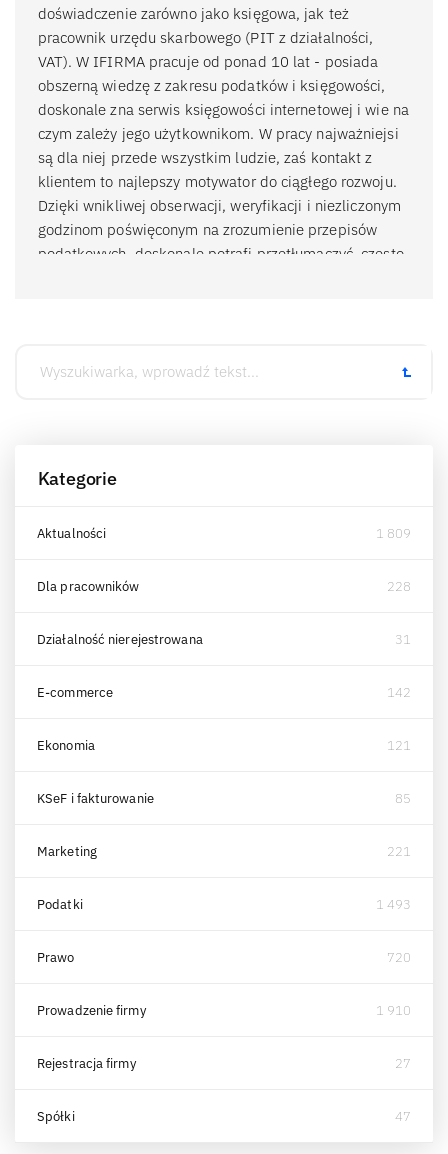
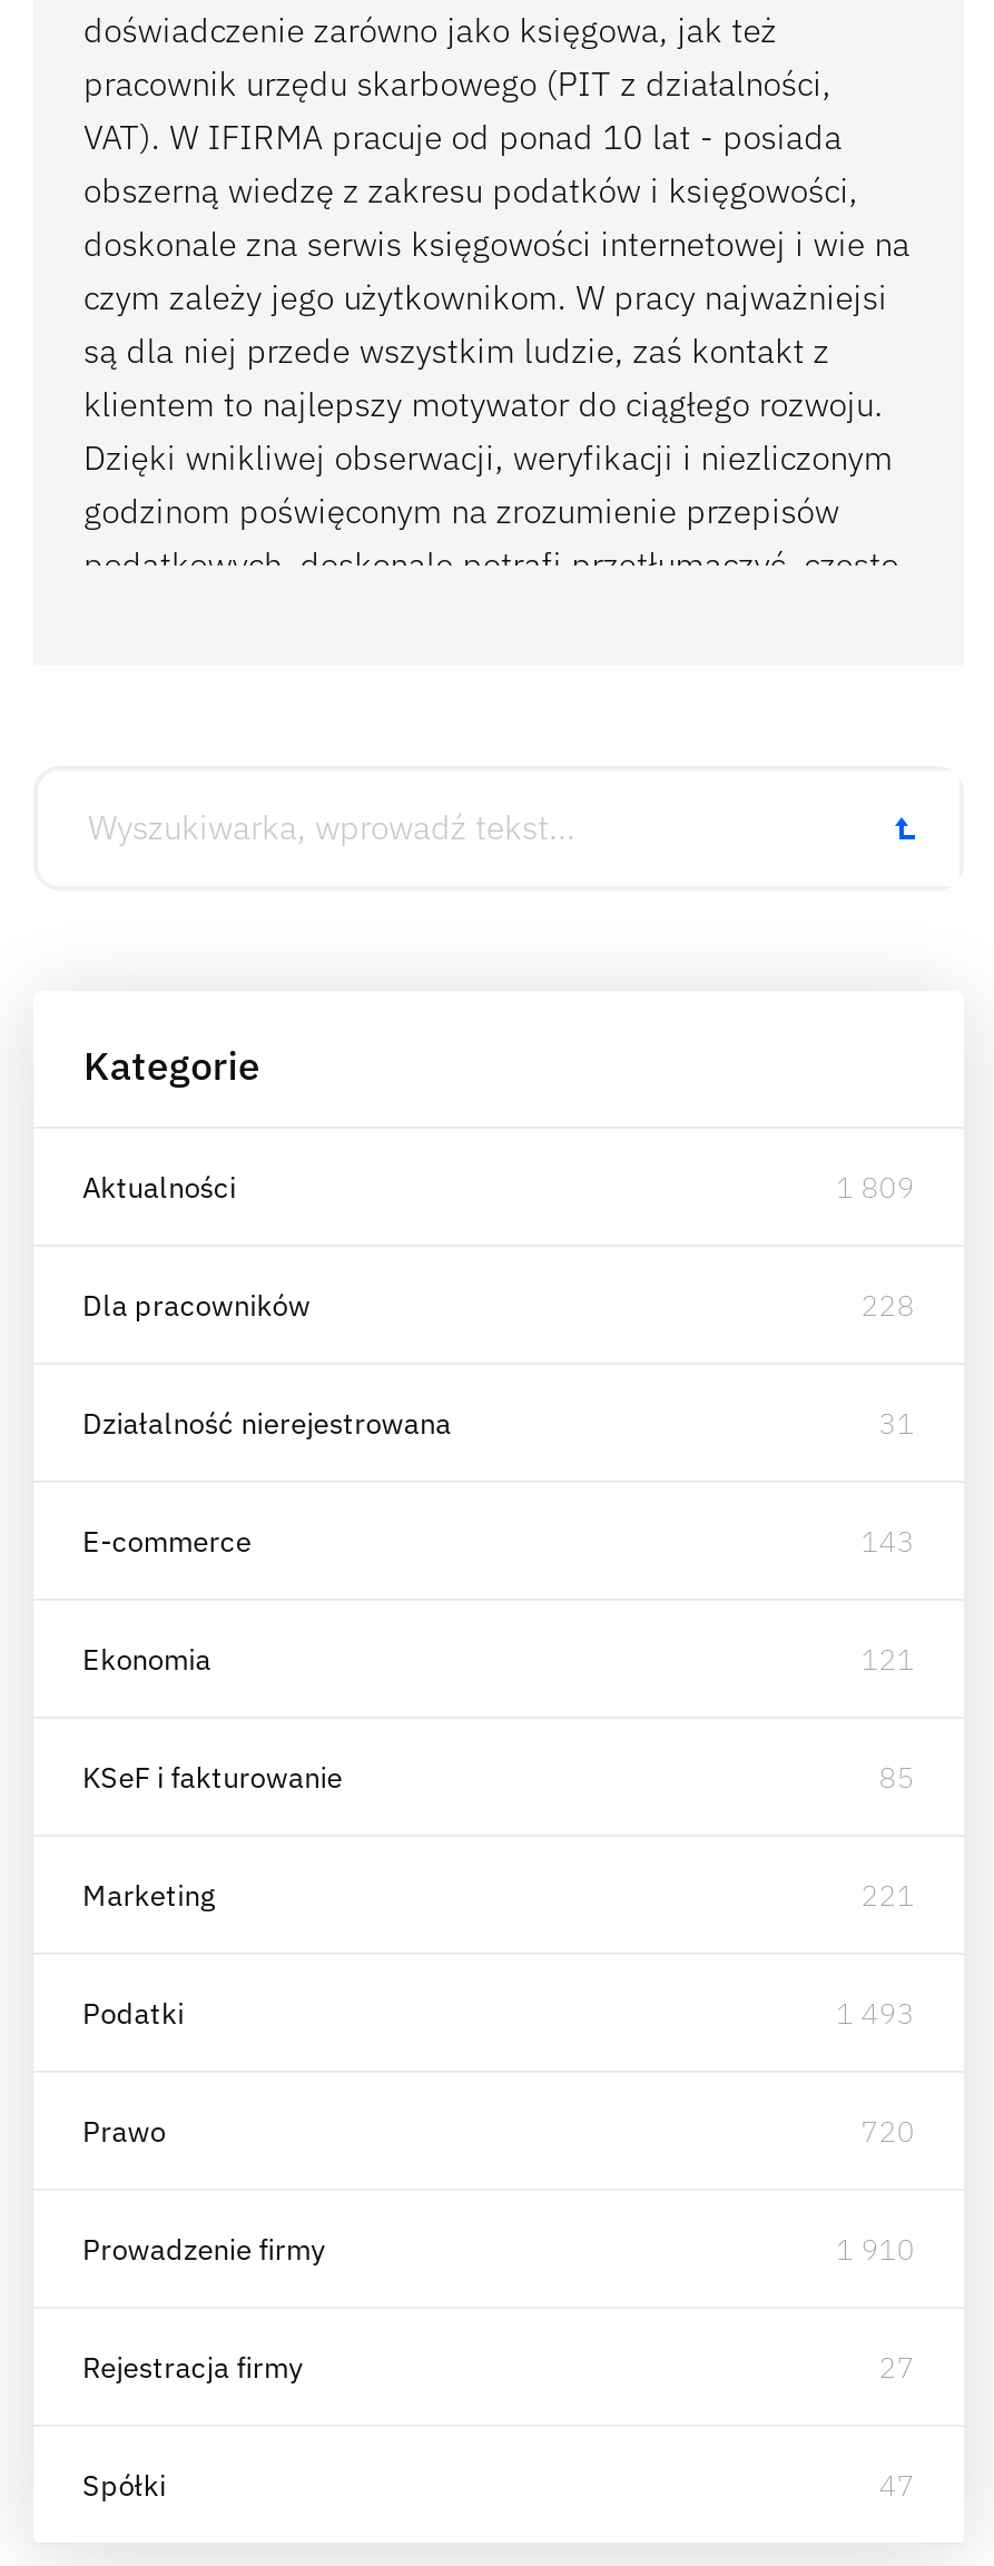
- 142
+ 143
